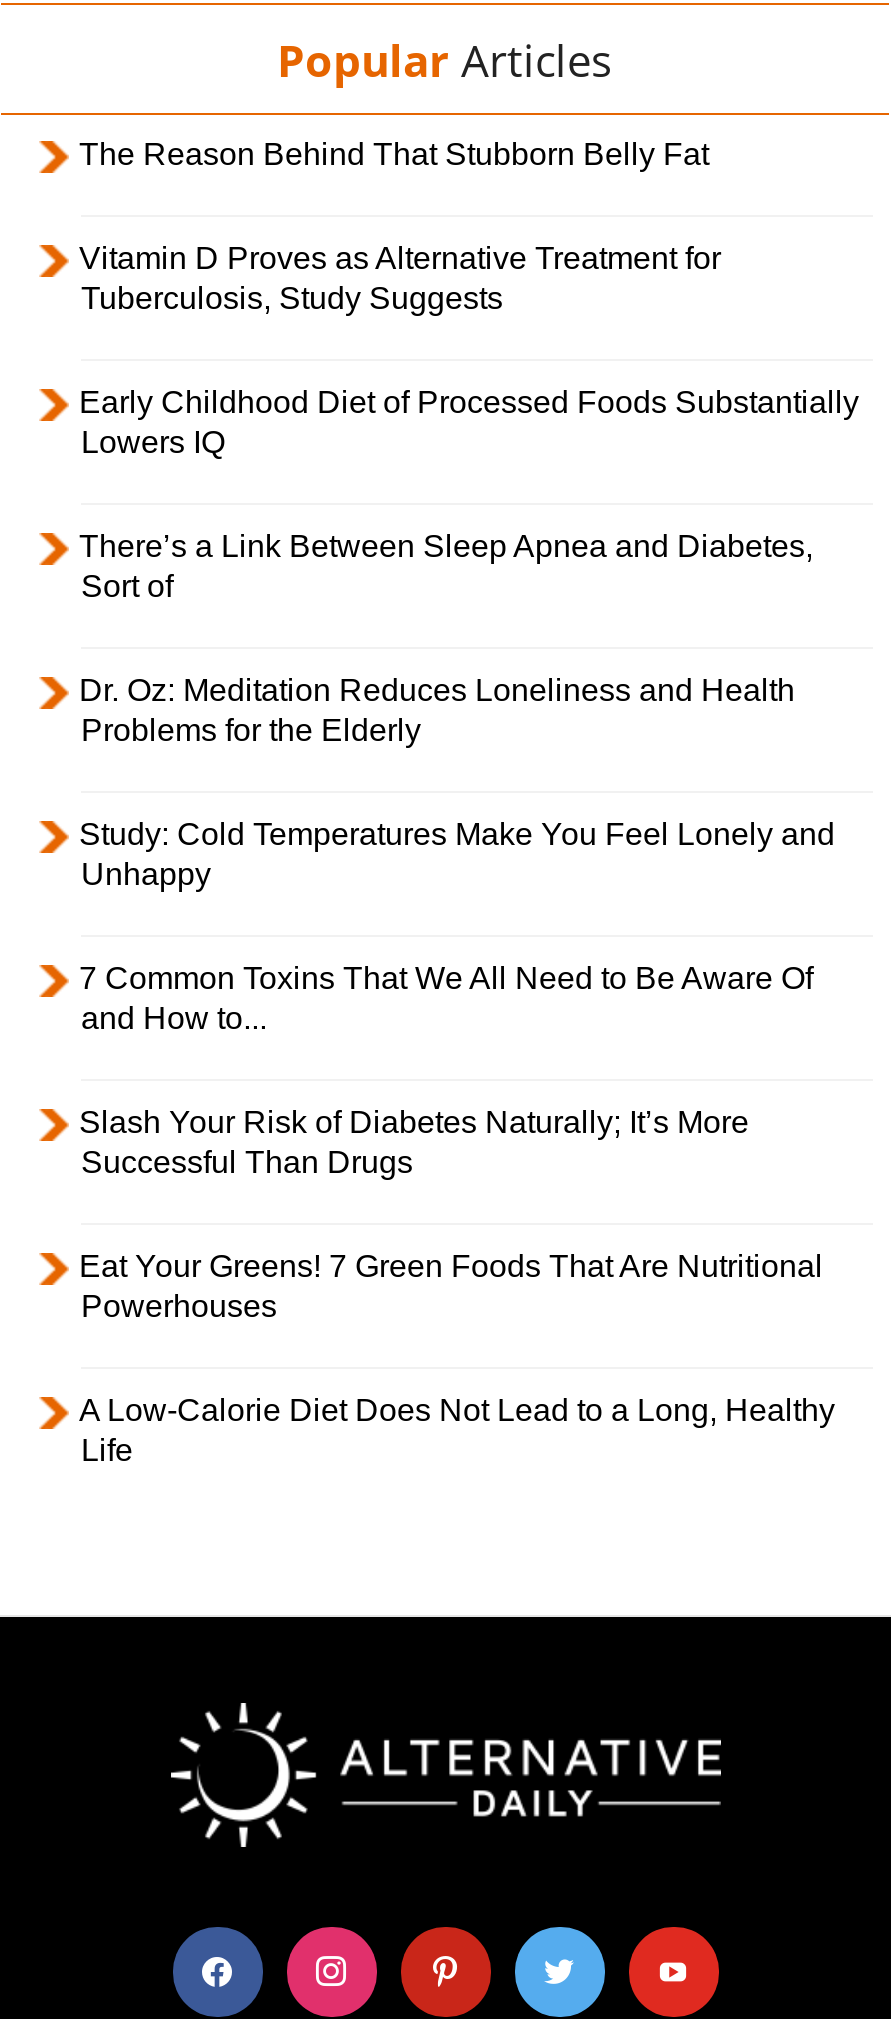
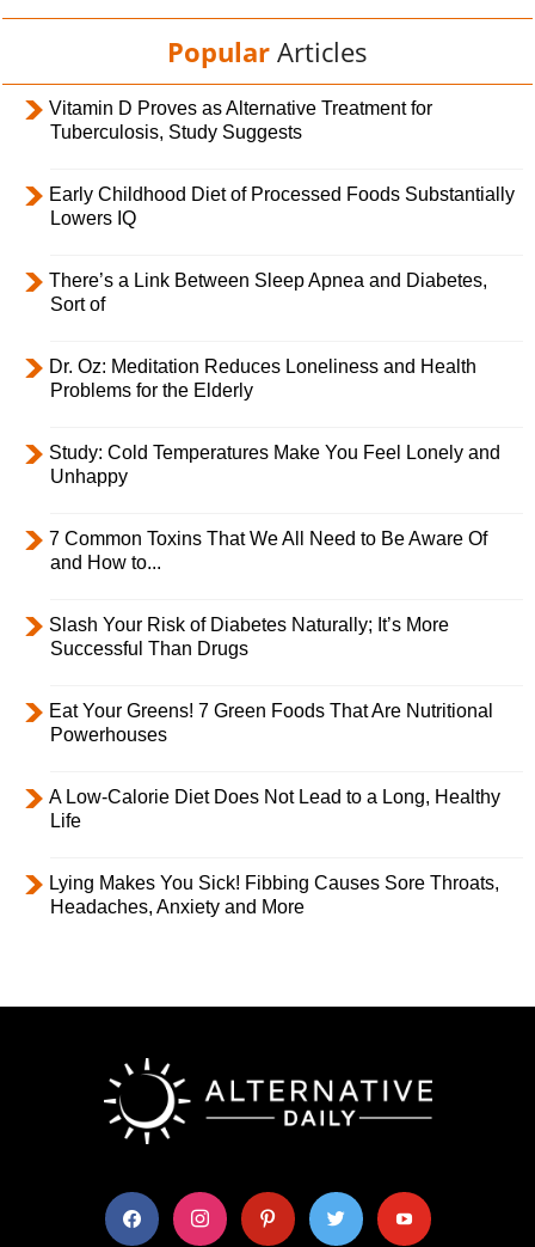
- The Reason Behind That Stubborn Belly Fat

moved up: Vitamin D Proves as Alternative Treatment for | Tuberculosis, Study Suggests | Early Childhood Diet of Processed Foods Substantially | ... | A Low-Calorie Diet Does Not Lead to a Long, Healthy | Life

+ Lying Makes You Sick! Fibbing Causes Sore Throats,
+ Headaches, Anxiety and More
